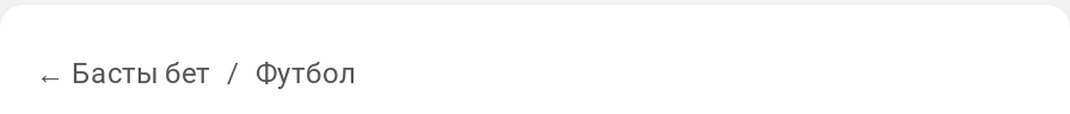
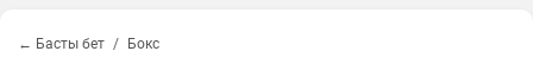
- Футбол
+ Бокс
